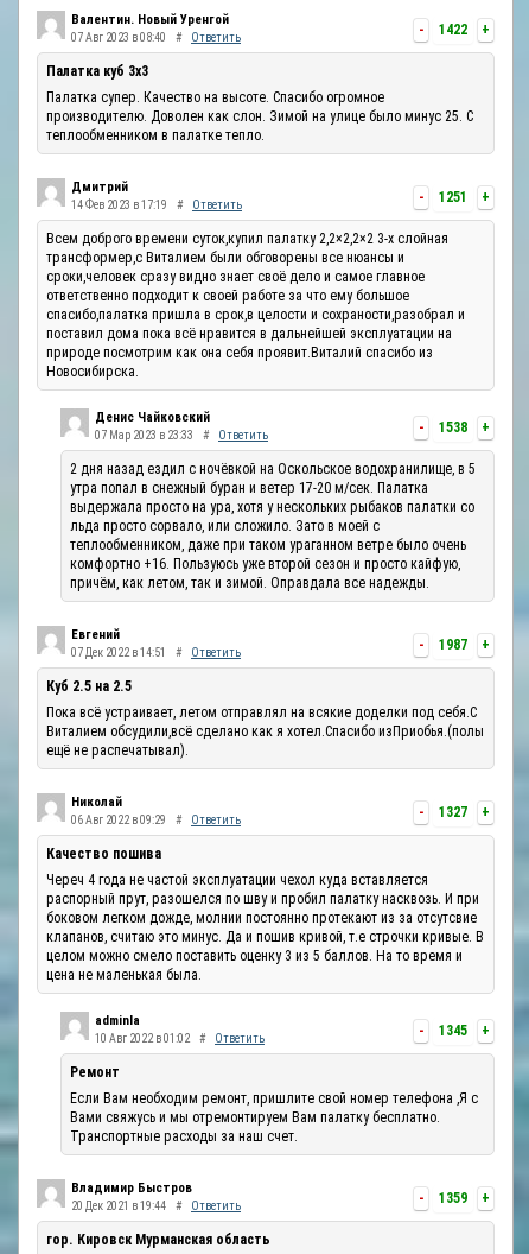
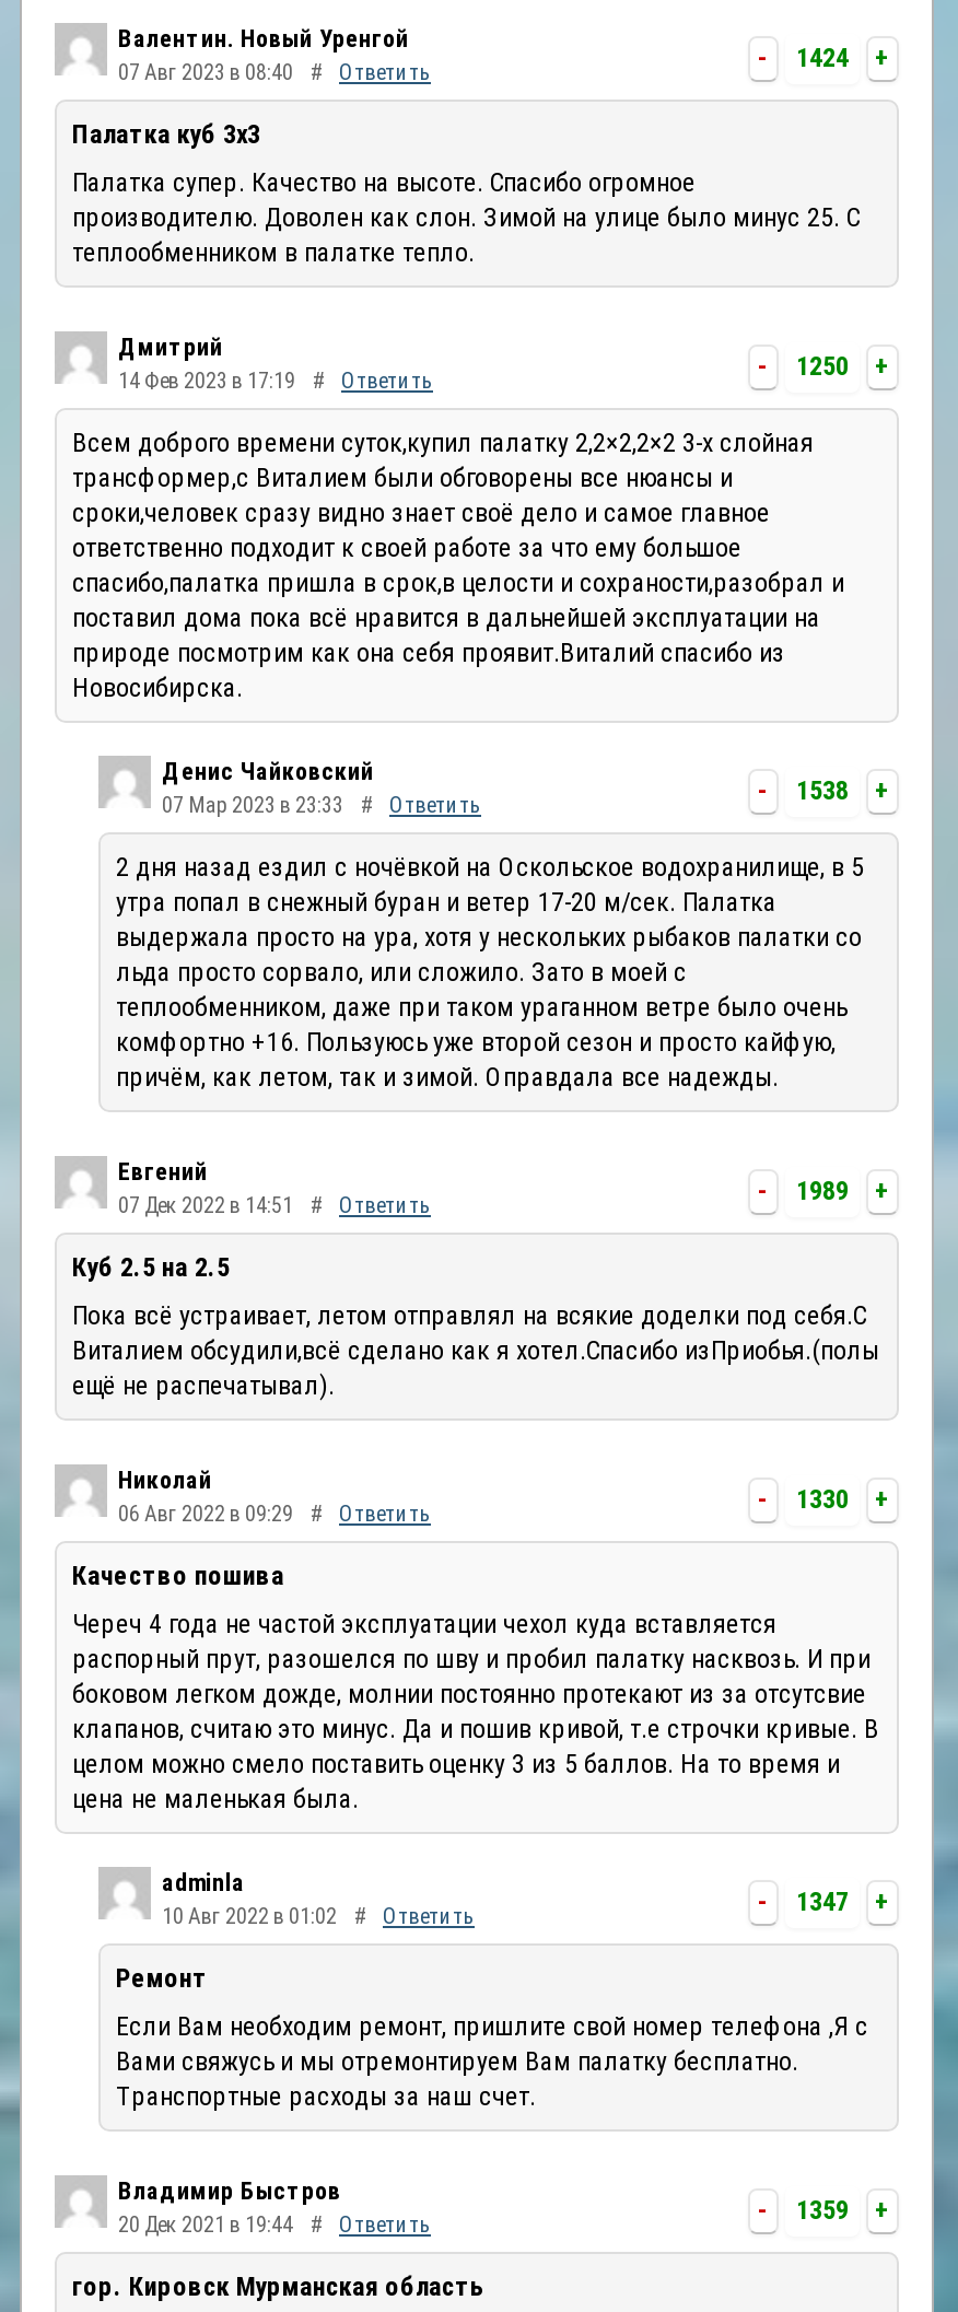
- 1422
+ 1424

- 1251
+ 1250

- 1987
+ 1989

- 1327
+ 1330

- 1345
+ 1347
